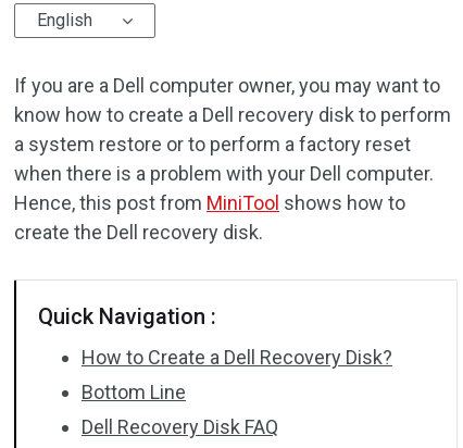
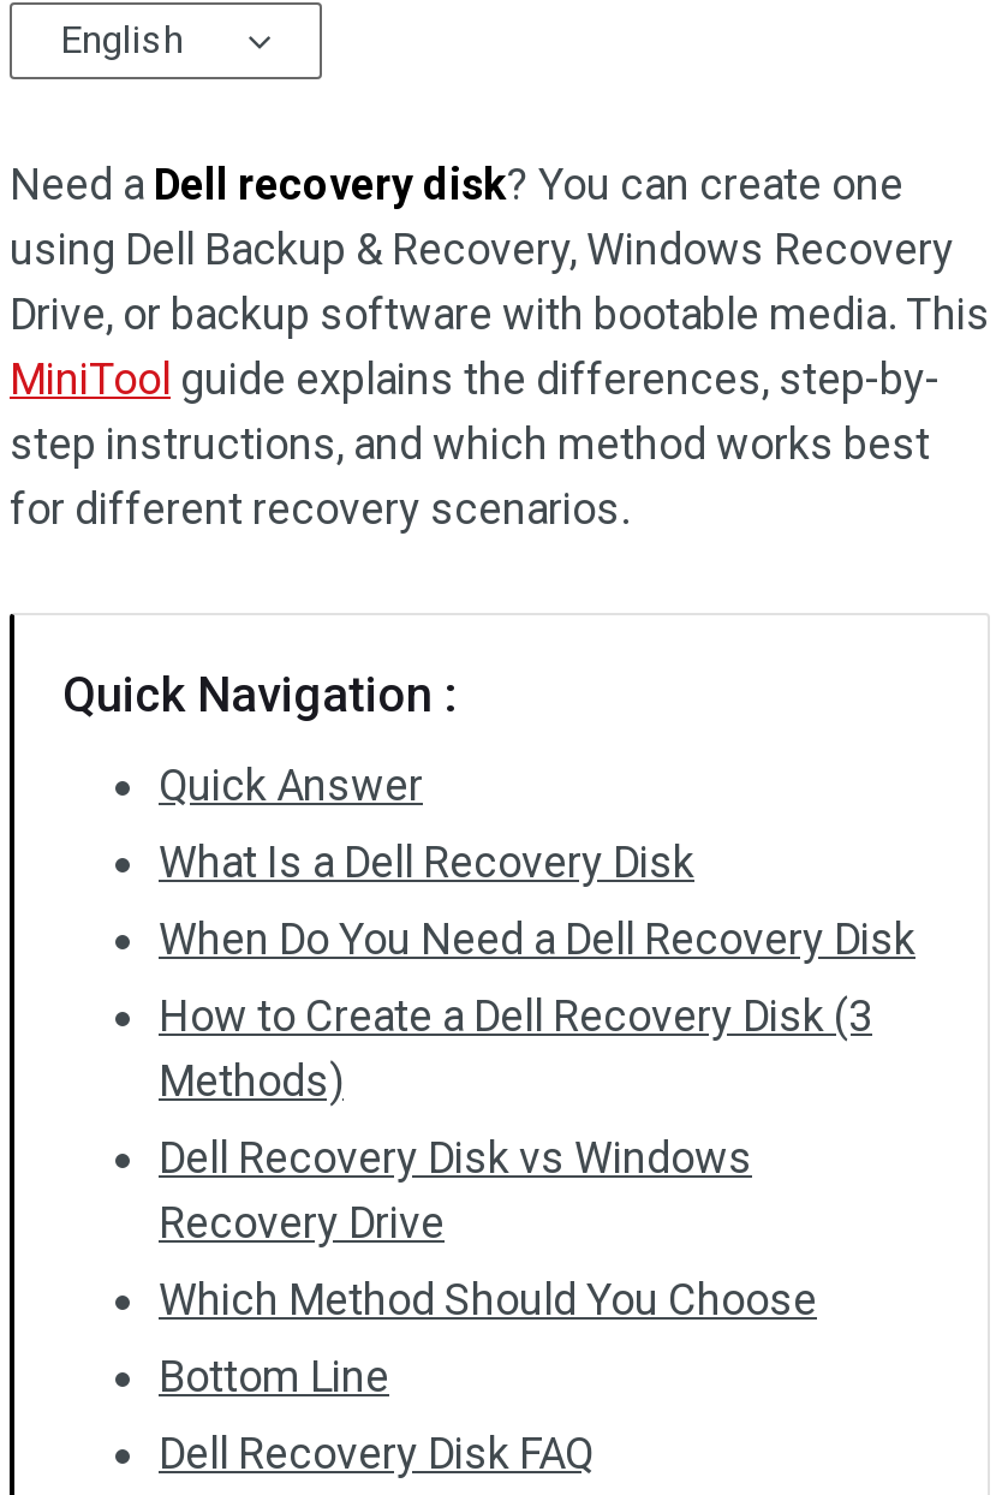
- If you are a Dell computer owner, you may want to
- know how to create a Dell recovery disk to perform
- a system restore or to perform a factory reset
- when there is a problem with your Dell computer.
- Hence, this post from MiniTool shows how to
- create the Dell recovery disk.
+ Need a Dell recovery disk? You can create one
+ using Dell Backup & Recovery, Windows Recovery
+ Drive, or backup software with bootable media. This
+ MiniTool guide explains the differences, step-by-
+ step instructions, and which method works best
+ for different recovery scenarios.

- How to Create a Dell Recovery Disk?
+ Quick Answer
+ What Is a Dell Recovery Disk
+ When Do You Need a Dell Recovery Disk
+ How to Create a Dell Recovery Disk (3
+ Methods)
+ Dell Recovery Disk vs Windows
+ Recovery Drive
+ Which Method Should You Choose
